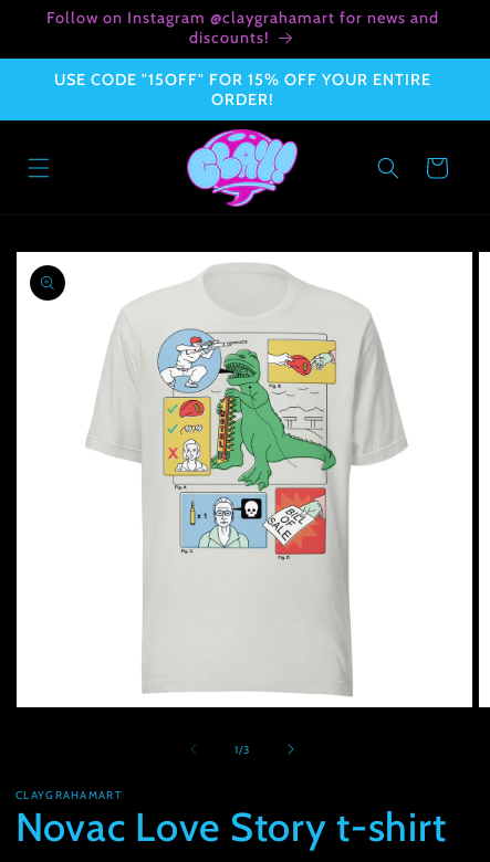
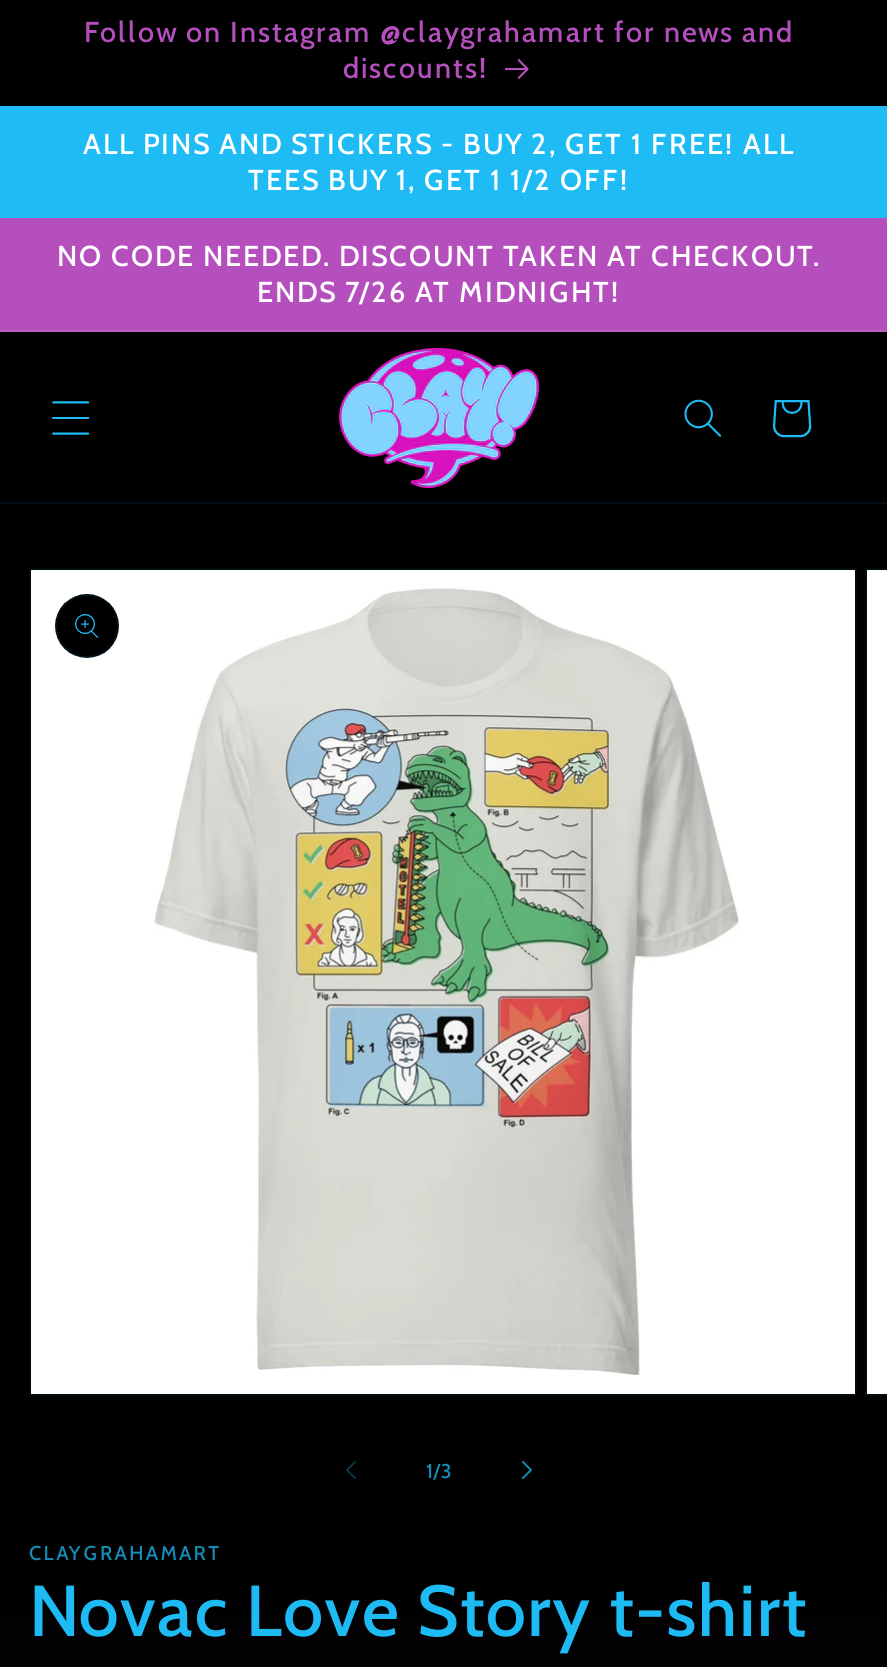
- USE CODE "15OFF" FOR 15% OFF YOUR ENTIRE
- ORDER!
+ ALL PINS AND STICKERS - BUY 2, GET 1 FREE! ALL
+ TEES BUY 1, GET 1 1/2 OFF!
+ NO CODE NEEDED. DISCOUNT TAKEN AT CHECKOUT.
+ ENDS 7/26 AT MIDNIGHT!
